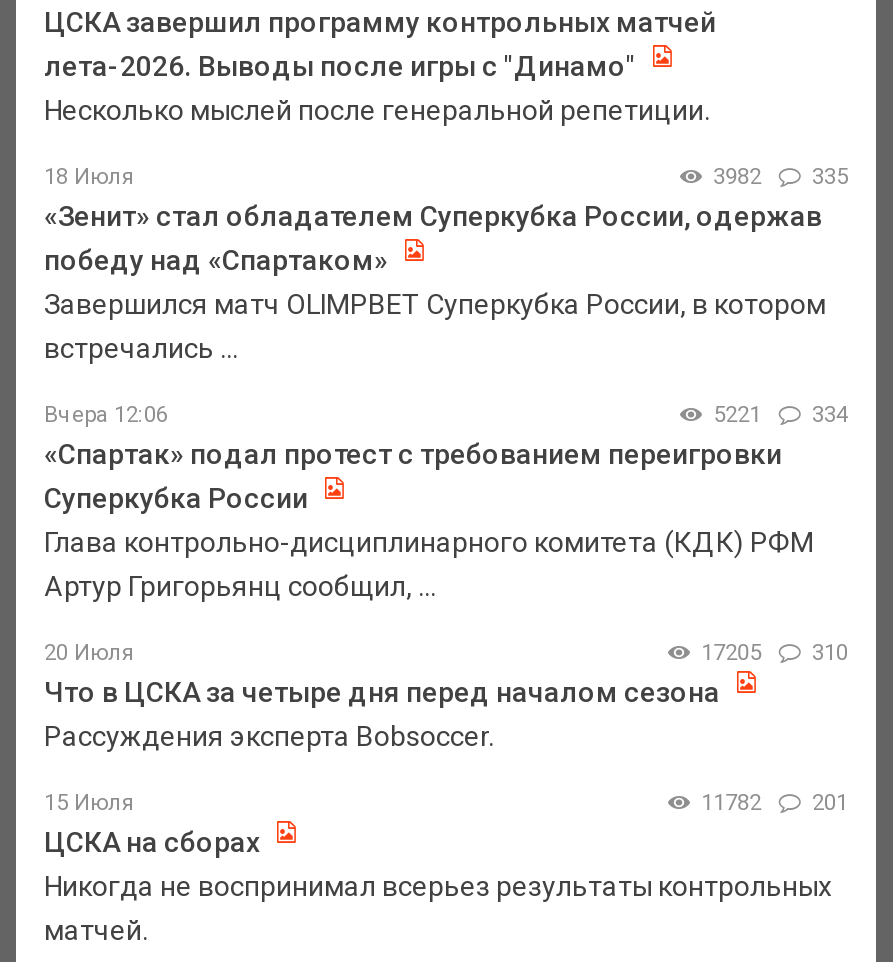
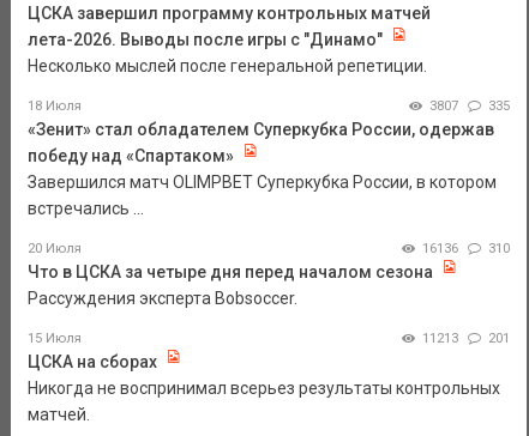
- 3982 335
+ 3807 335

- Вчера 12:06
- 5221
- 334
- «Спартак» подал протест с требованием переигровки
- Суперкубка России
- Глава контрольно-дисциплинарного комитета (КДК) РФМ
- Артур Григорьянц сообщил, ...

- 17205 310
+ 16136 310

- 11782 201
+ 11213 201
